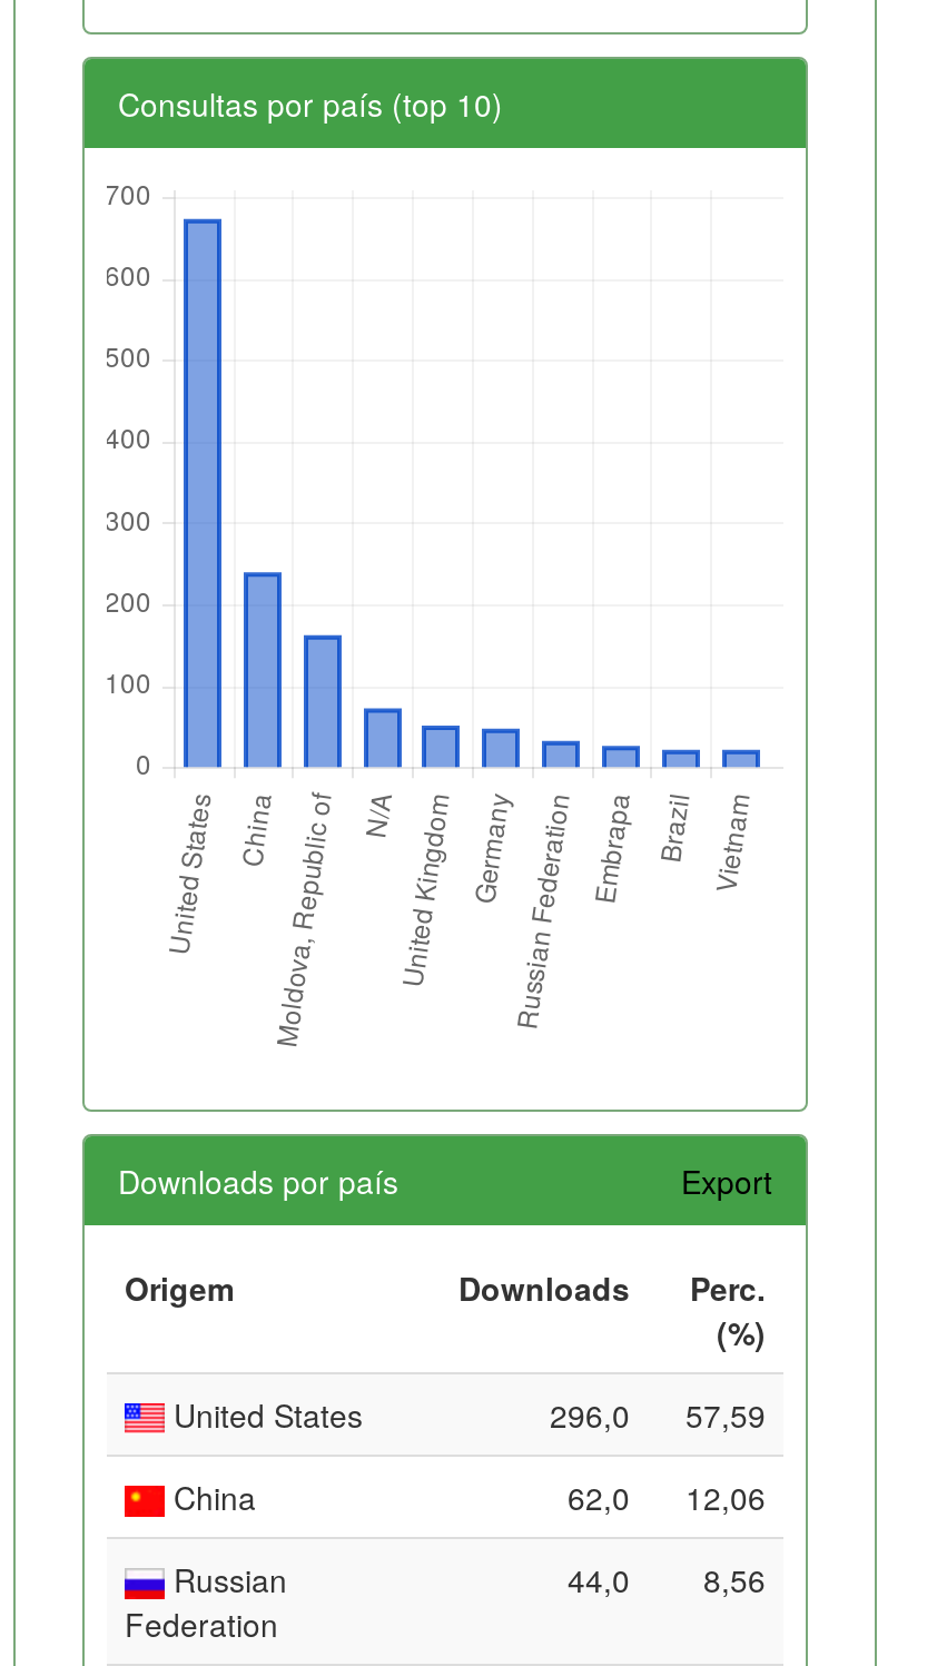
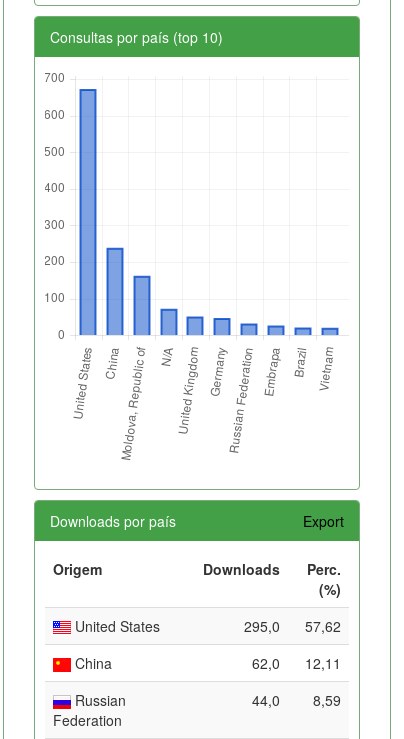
- 296,0
+ 295,0

- 57,59
+ 57,62

- 62,0 12,06
+ 62,0 12,11

- 44,0 8,56
+ 44,0 8,59
